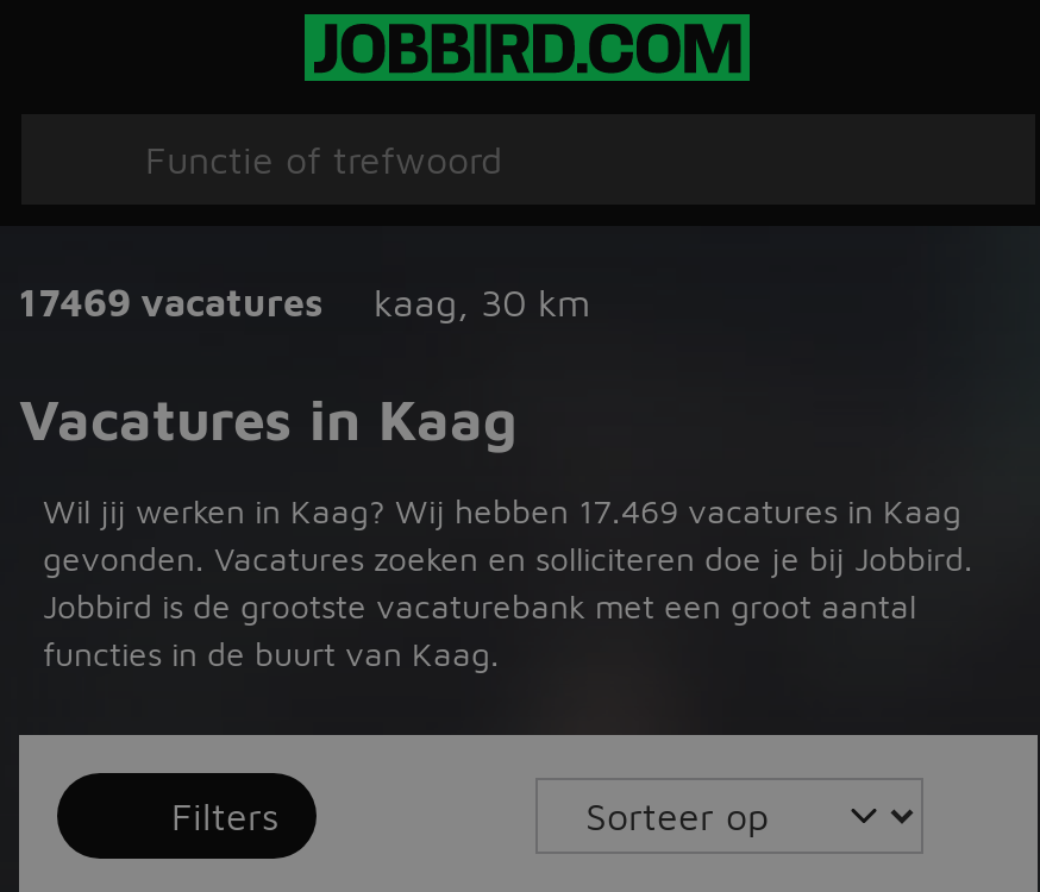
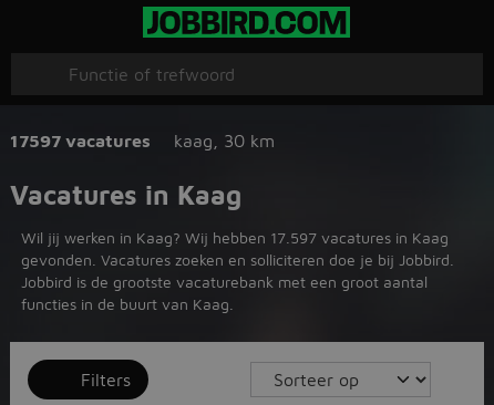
- 17469 vacatures kaag, 30 km
+ 17597 vacatures kaag, 30 km

- Wil jij werken in Kaag? Wij hebben 17.469 vacatures in Kaag
+ Wil jij werken in Kaag? Wij hebben 17.597 vacatures in Kaag
